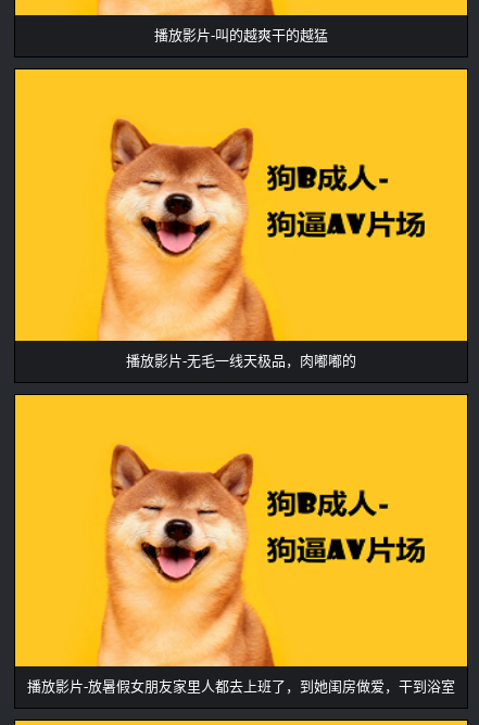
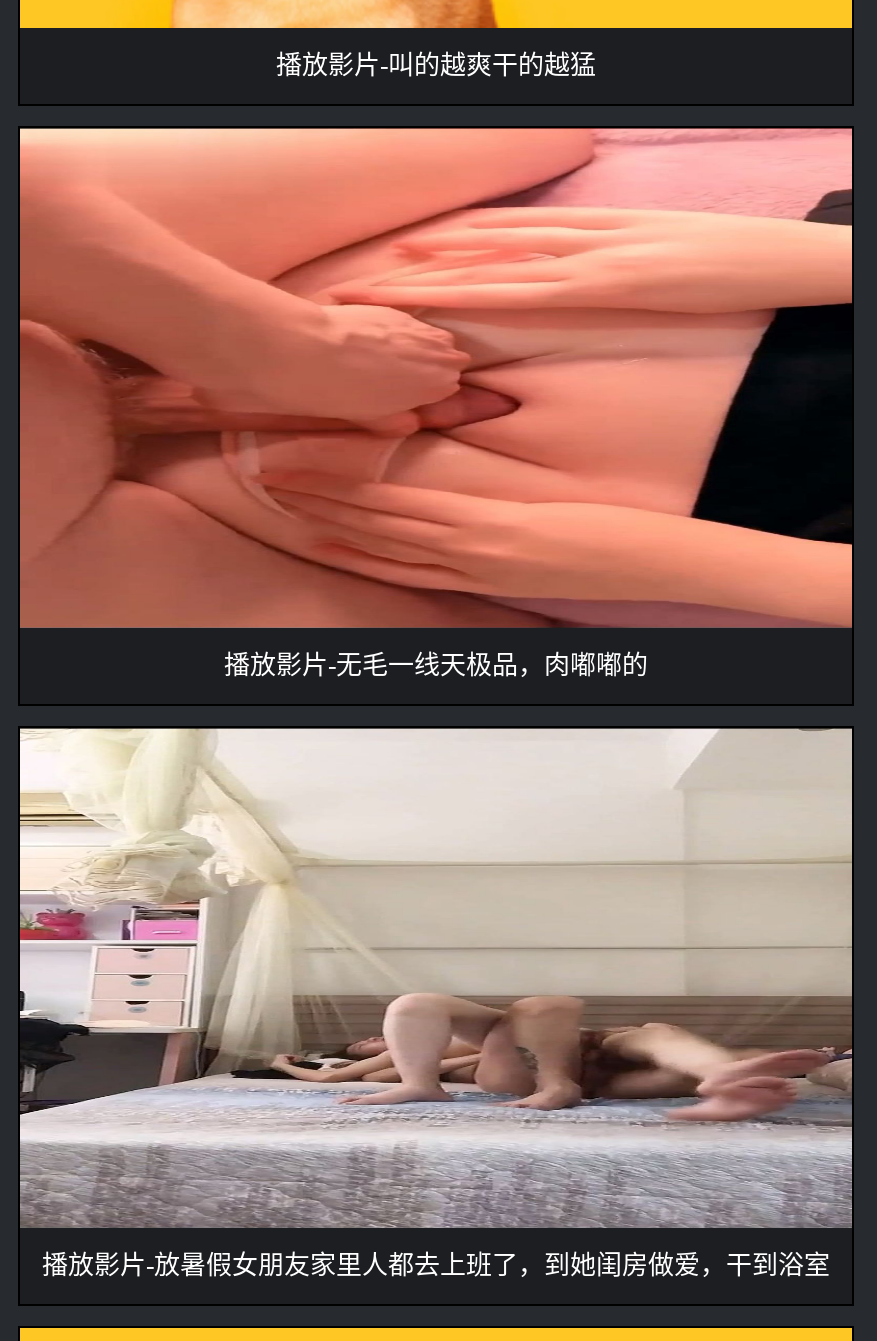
- [image]
+ [image]

- [image]
+ [image]
